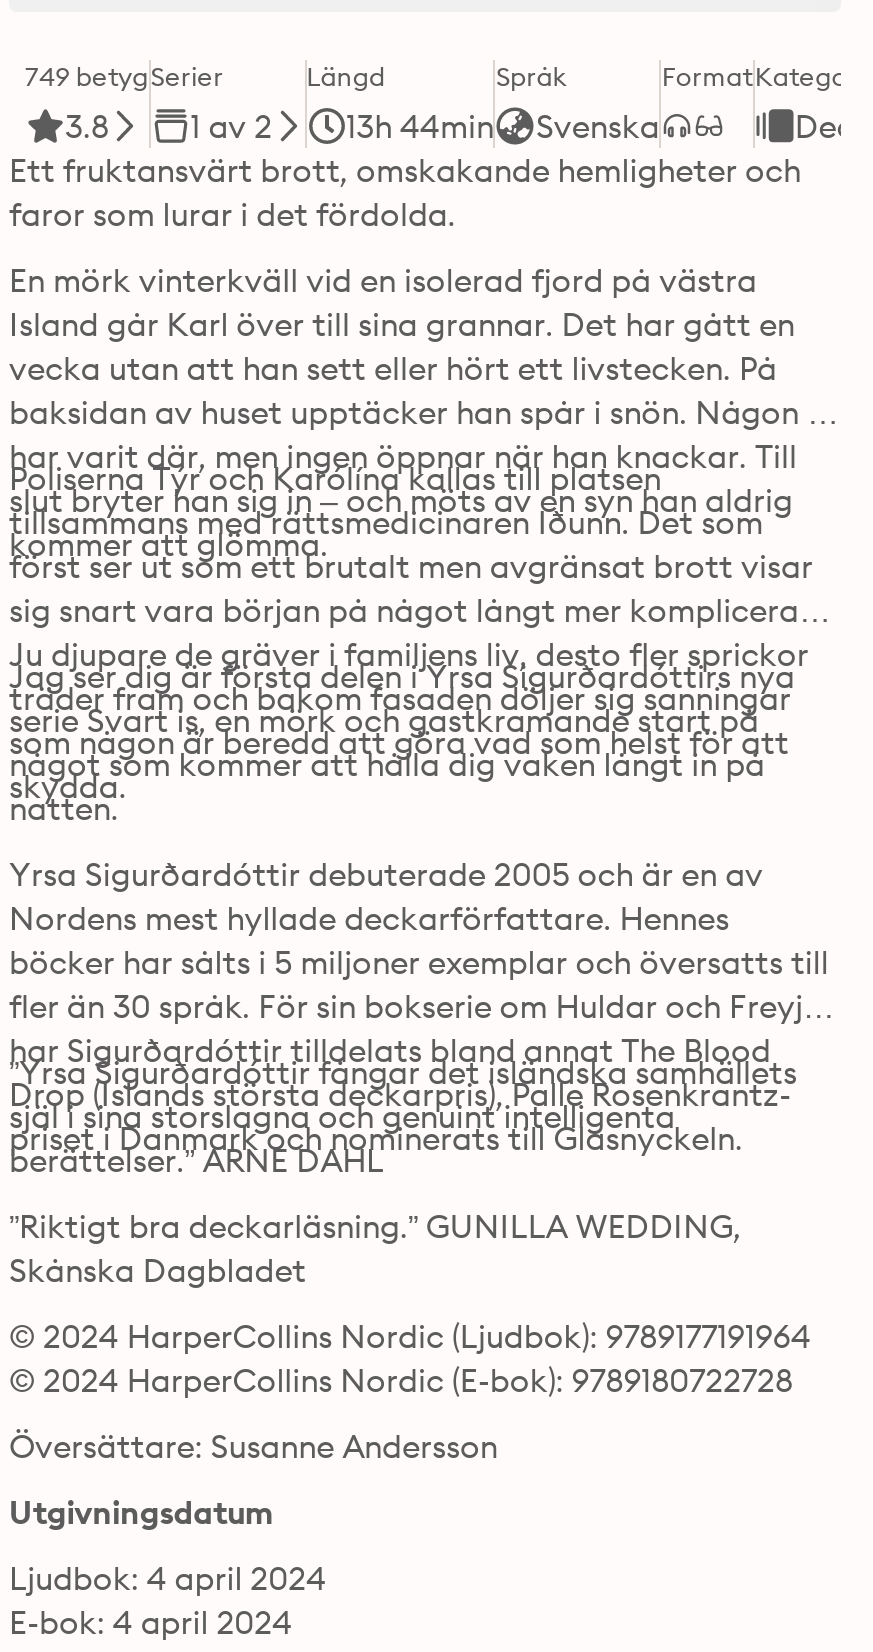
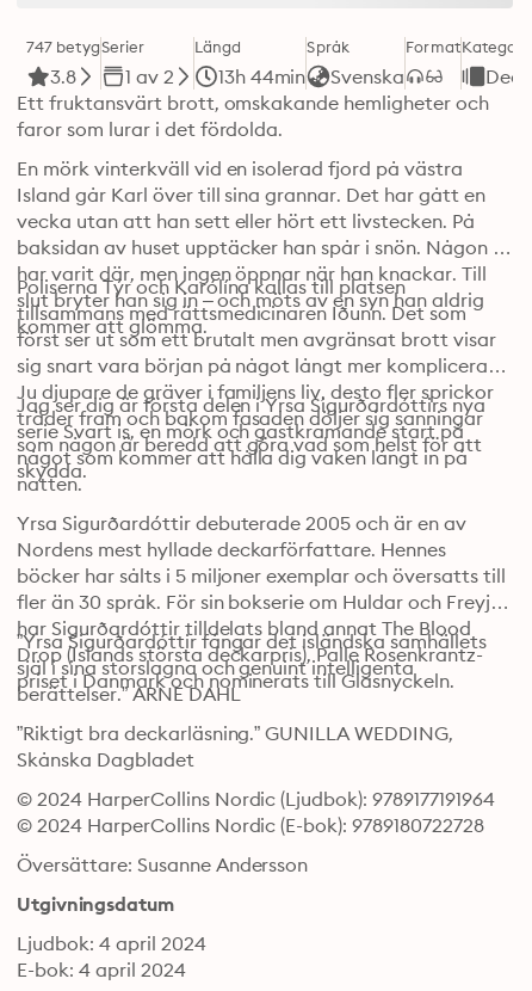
- 749 betyg Serier
+ 747 betyg Serier
